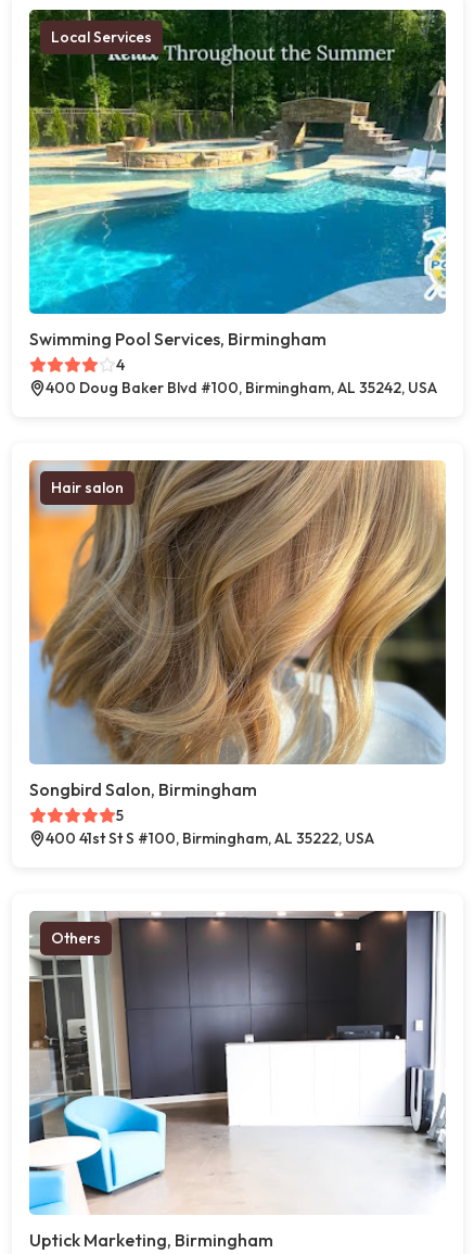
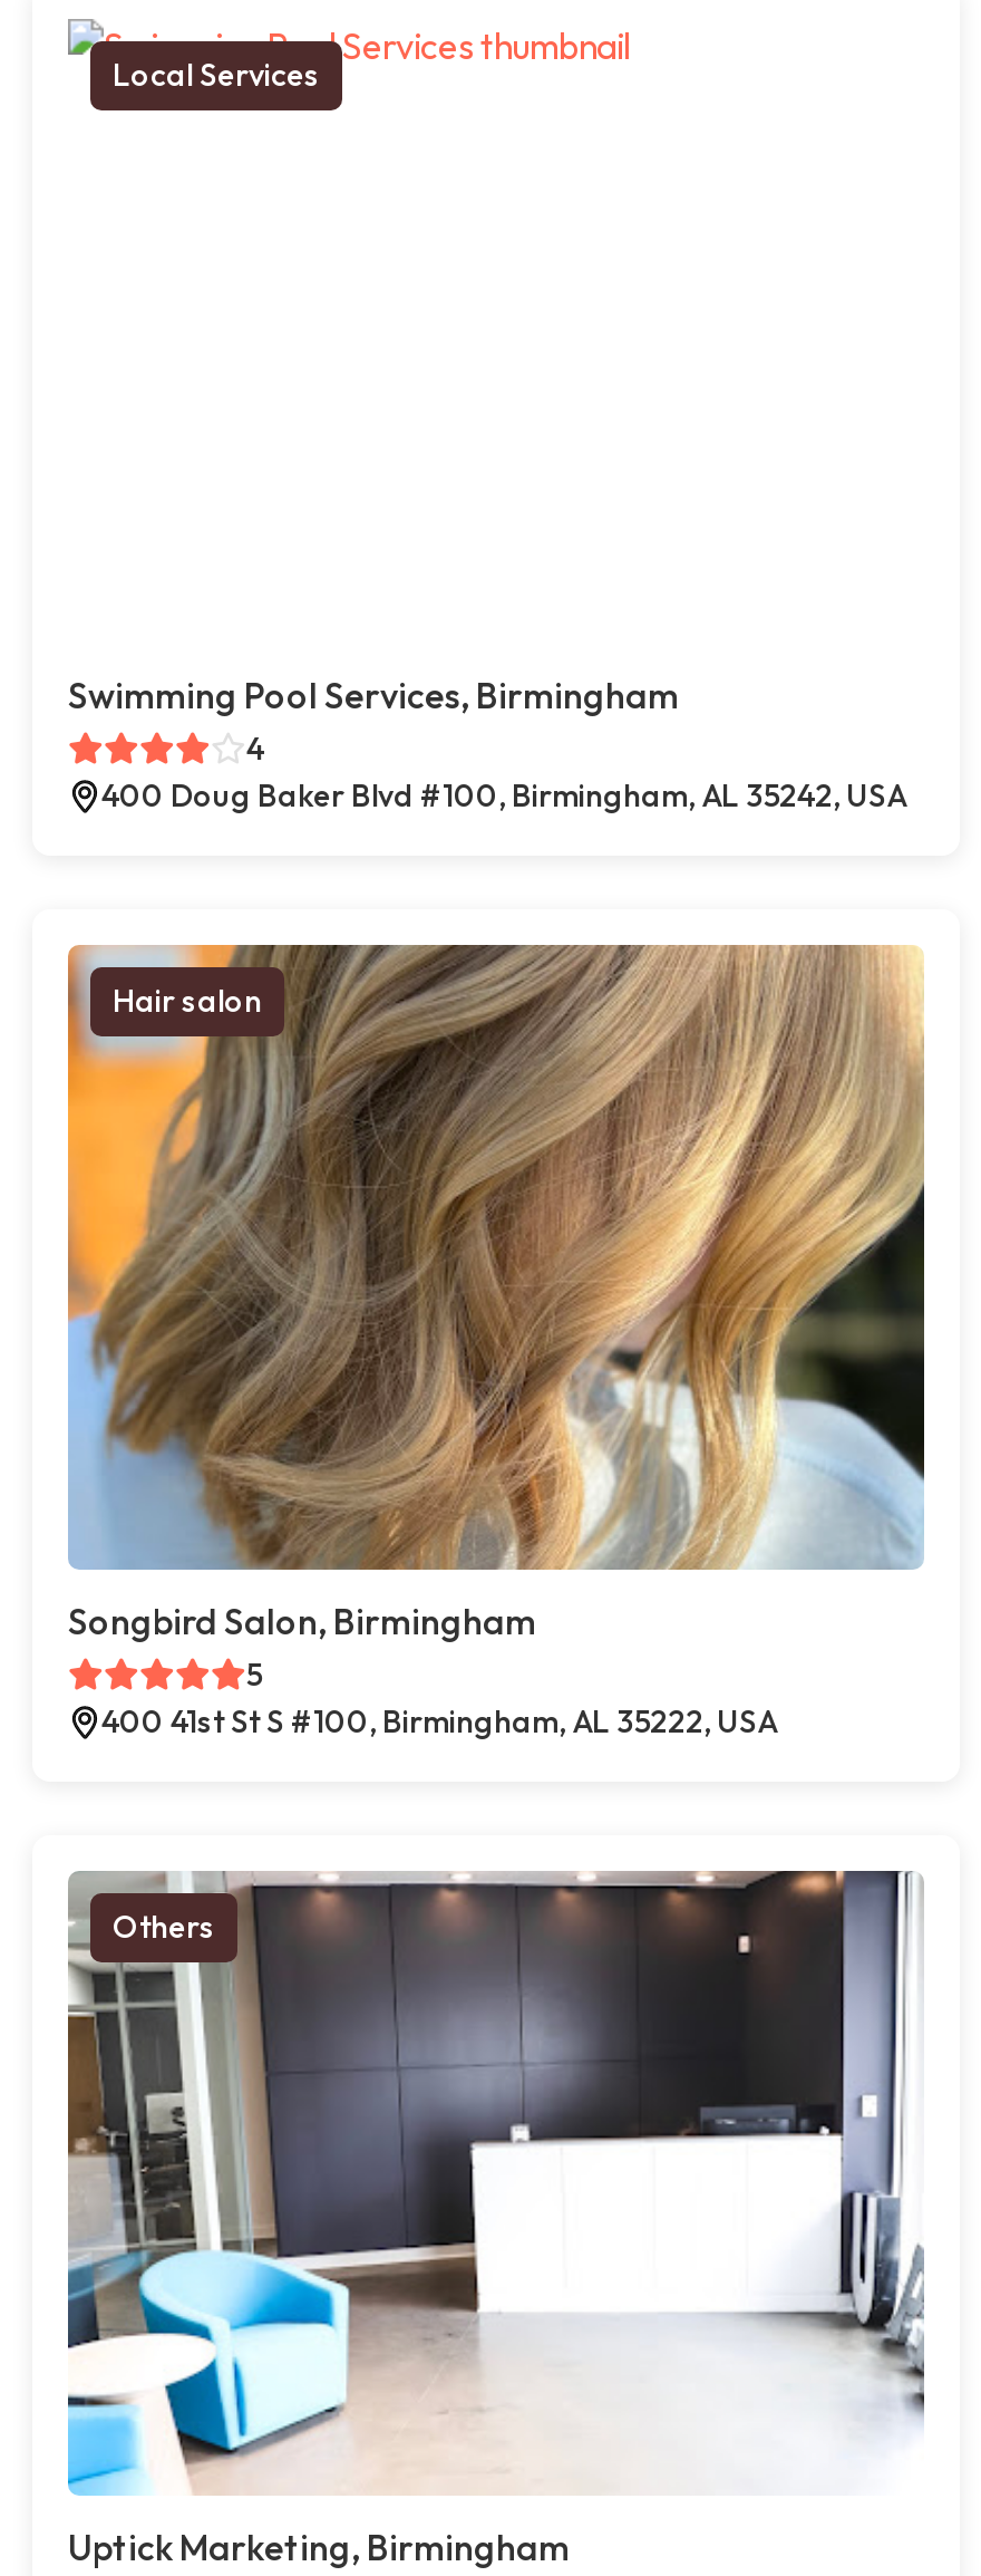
- [image]
